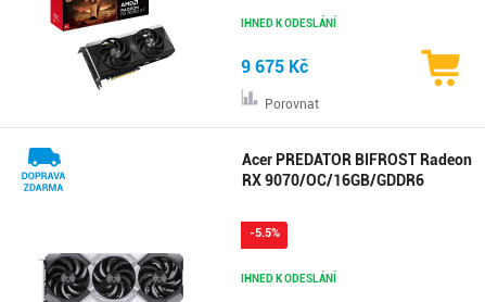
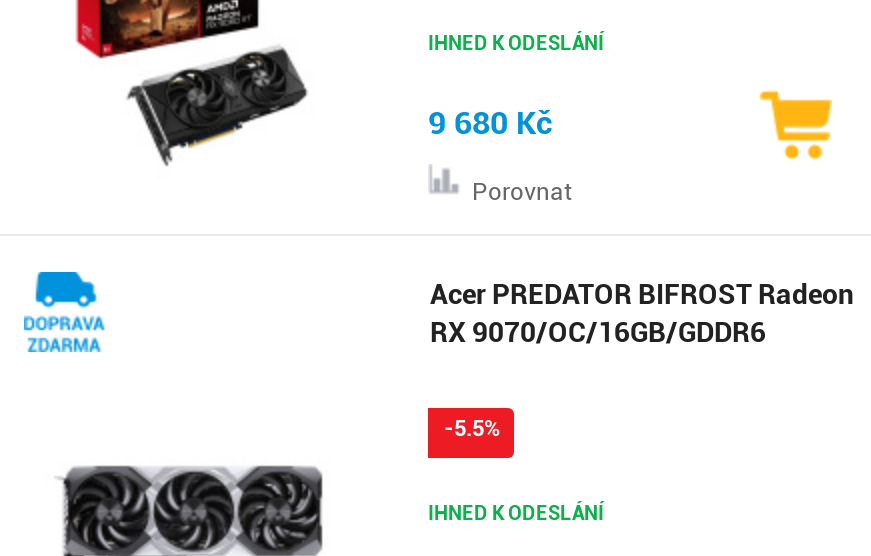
- 9 675 Kč
+ 9 680 Kč
